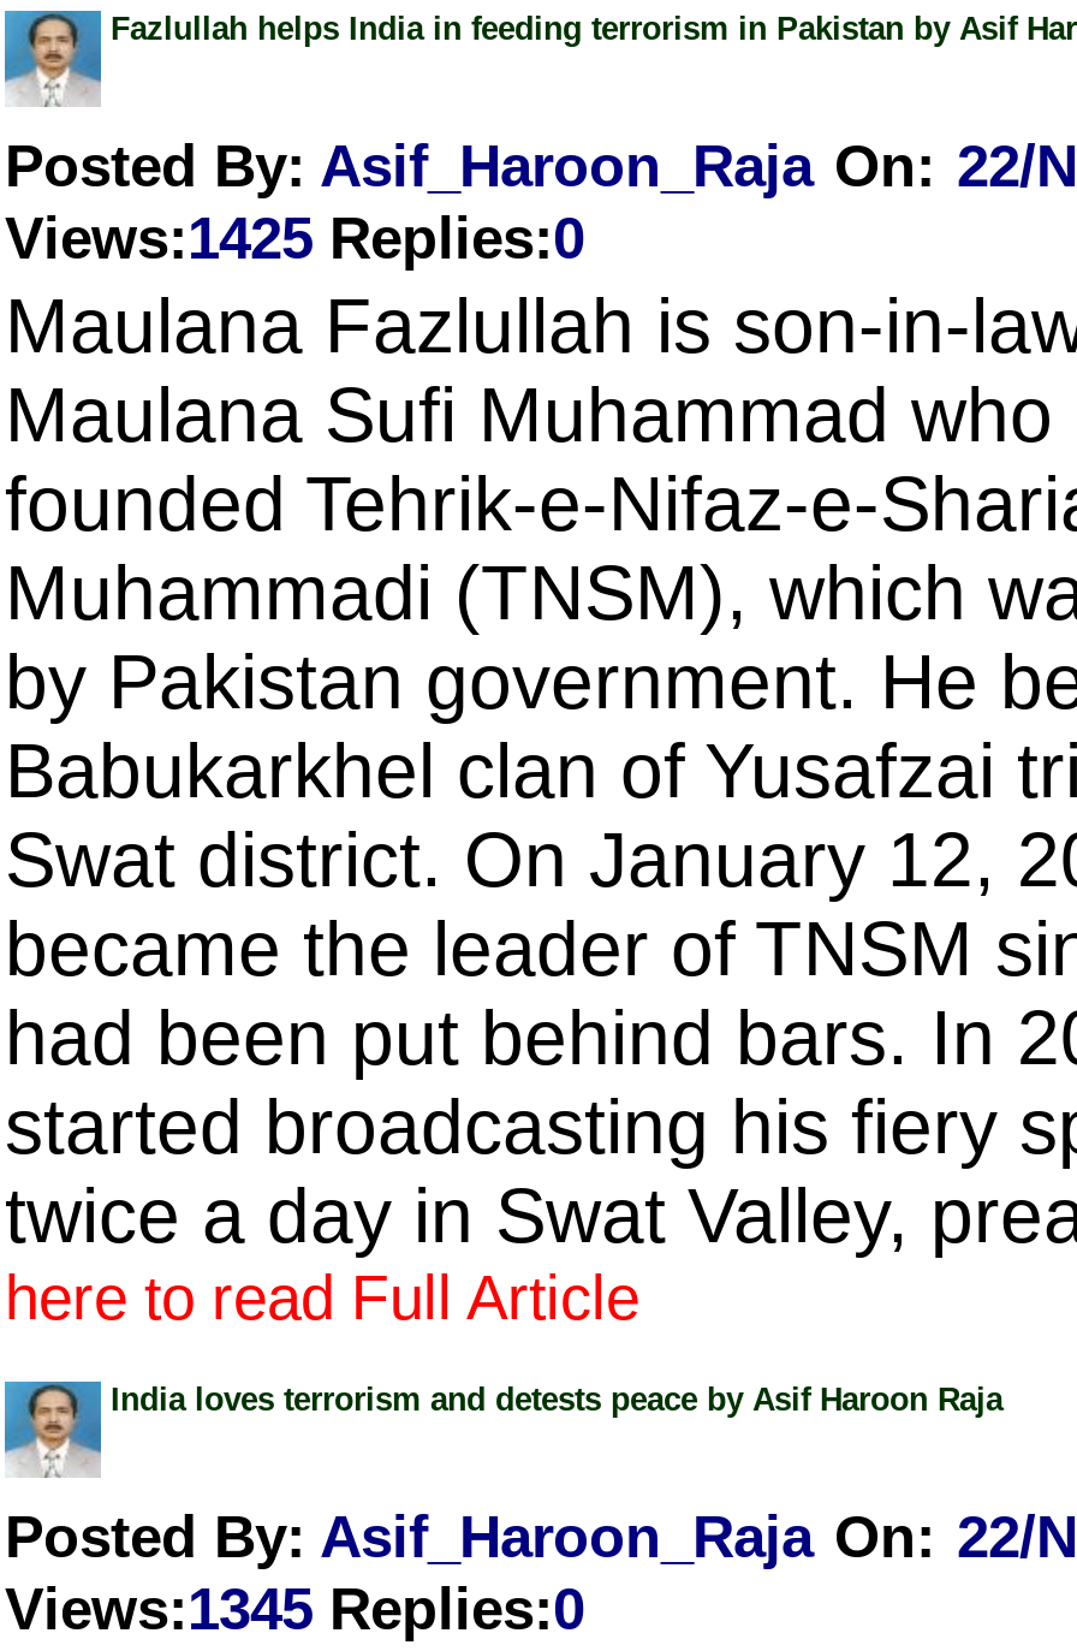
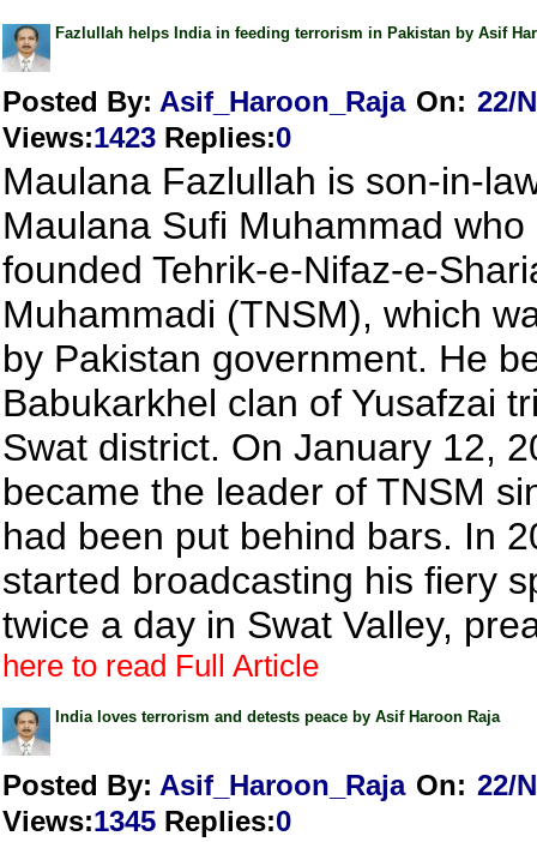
- Views:1425 Replies:0
+ Views:1423 Replies:0
